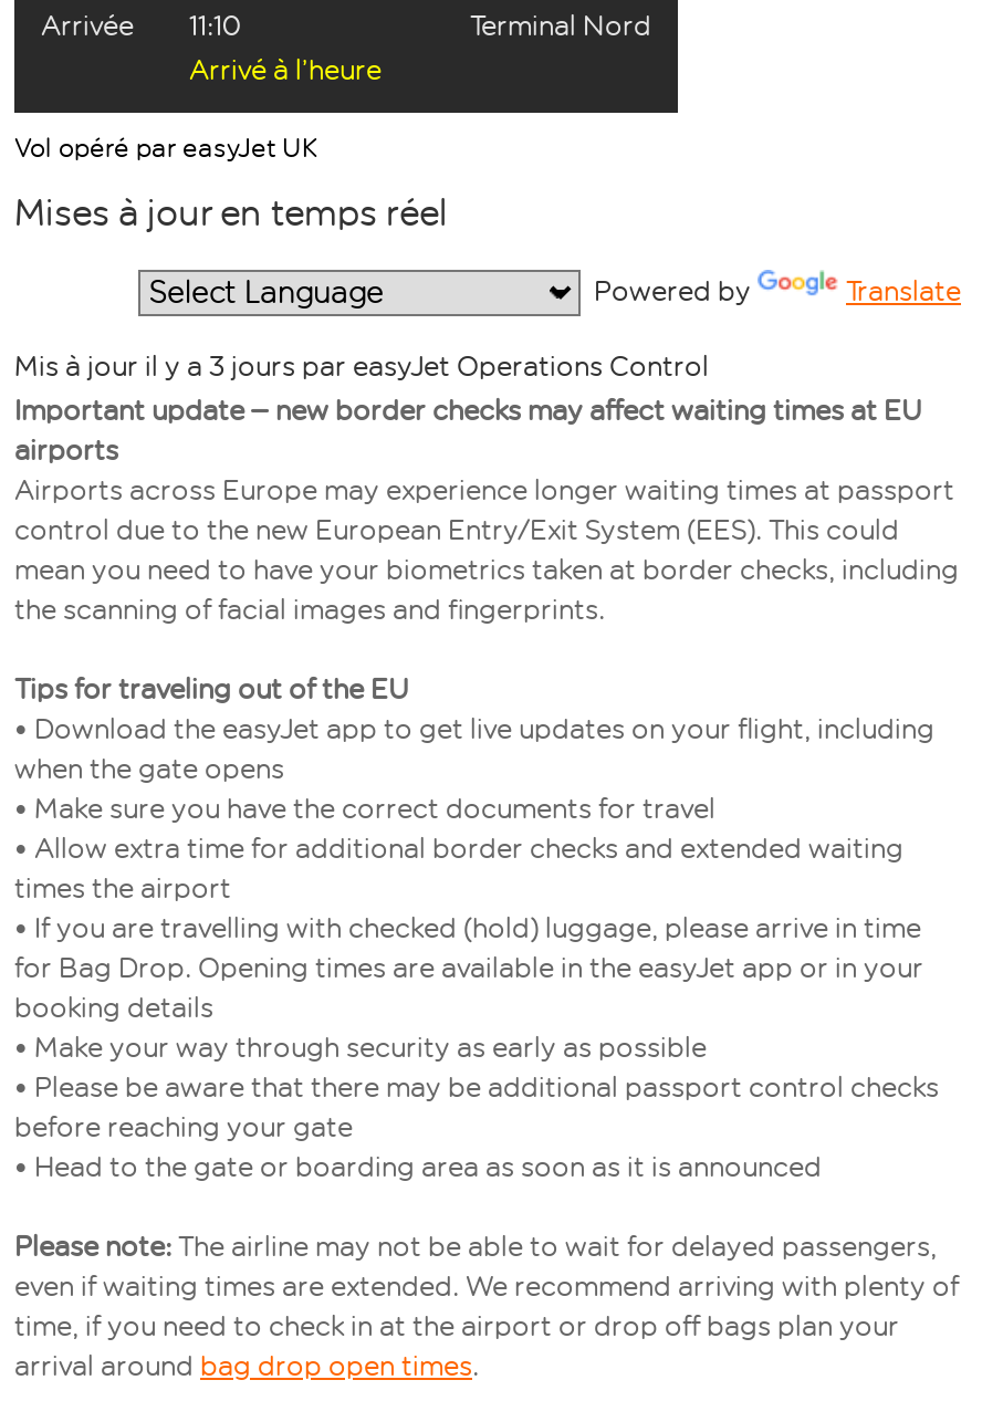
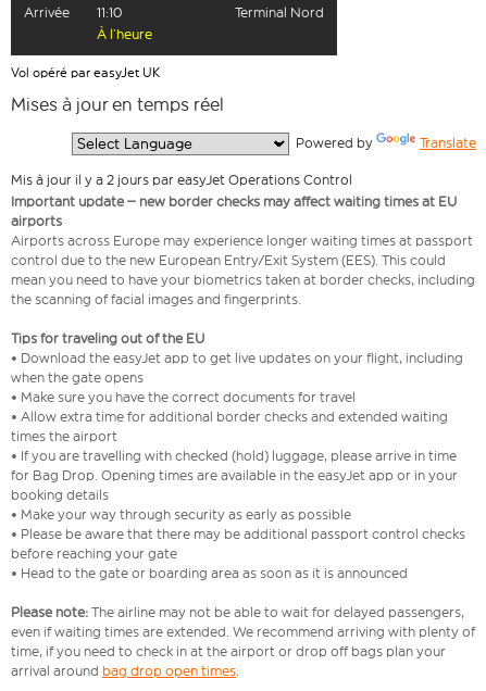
- Arrivé à l’heure
+ À l’heure

- Mis à jour il y a 3 jours par easyJet Operations Control
+ Mis à jour il y a 2 jours par easyJet Operations Control
